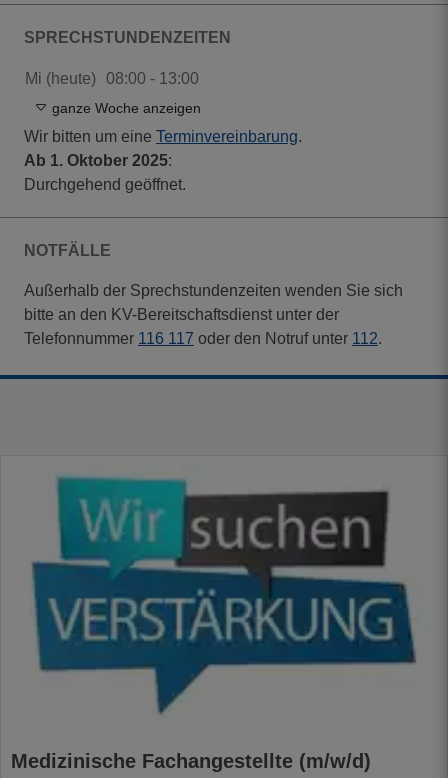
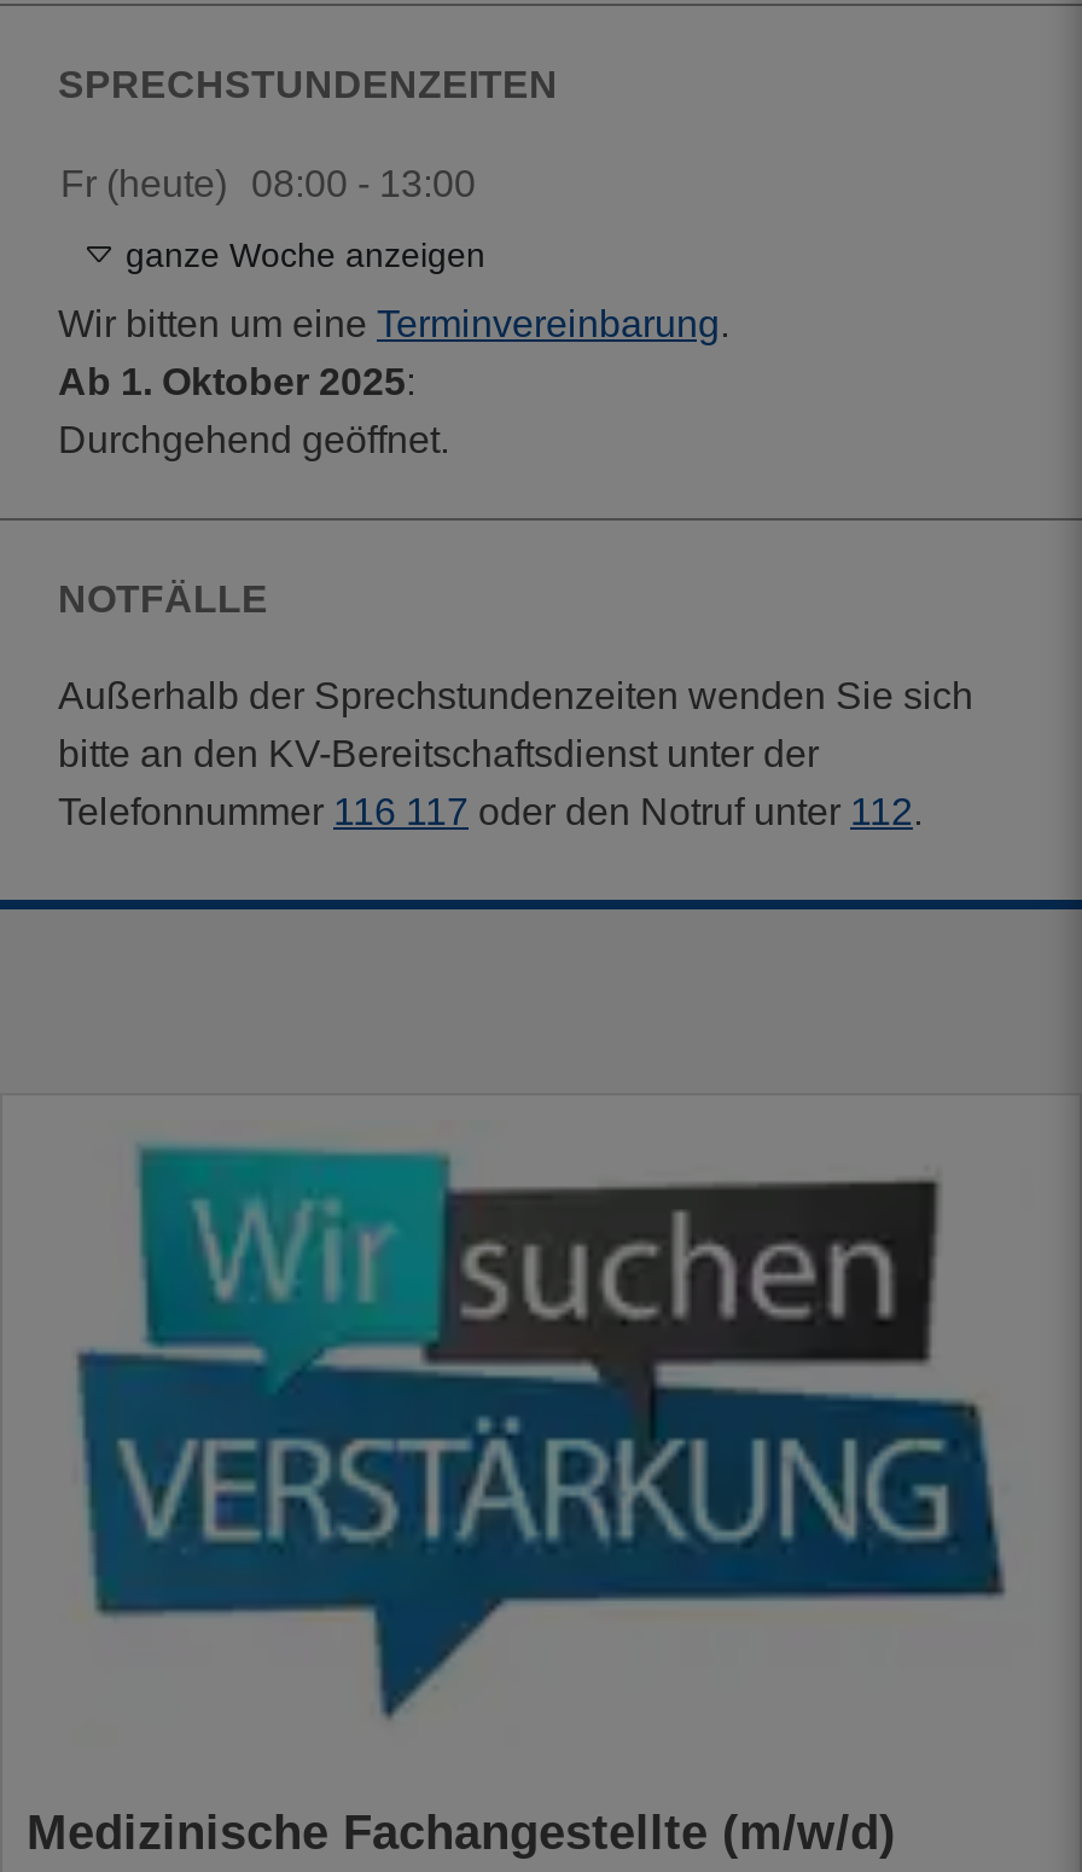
- Mi (heute) 08:00 - 13:00
+ Fr (heute) 08:00 - 13:00
